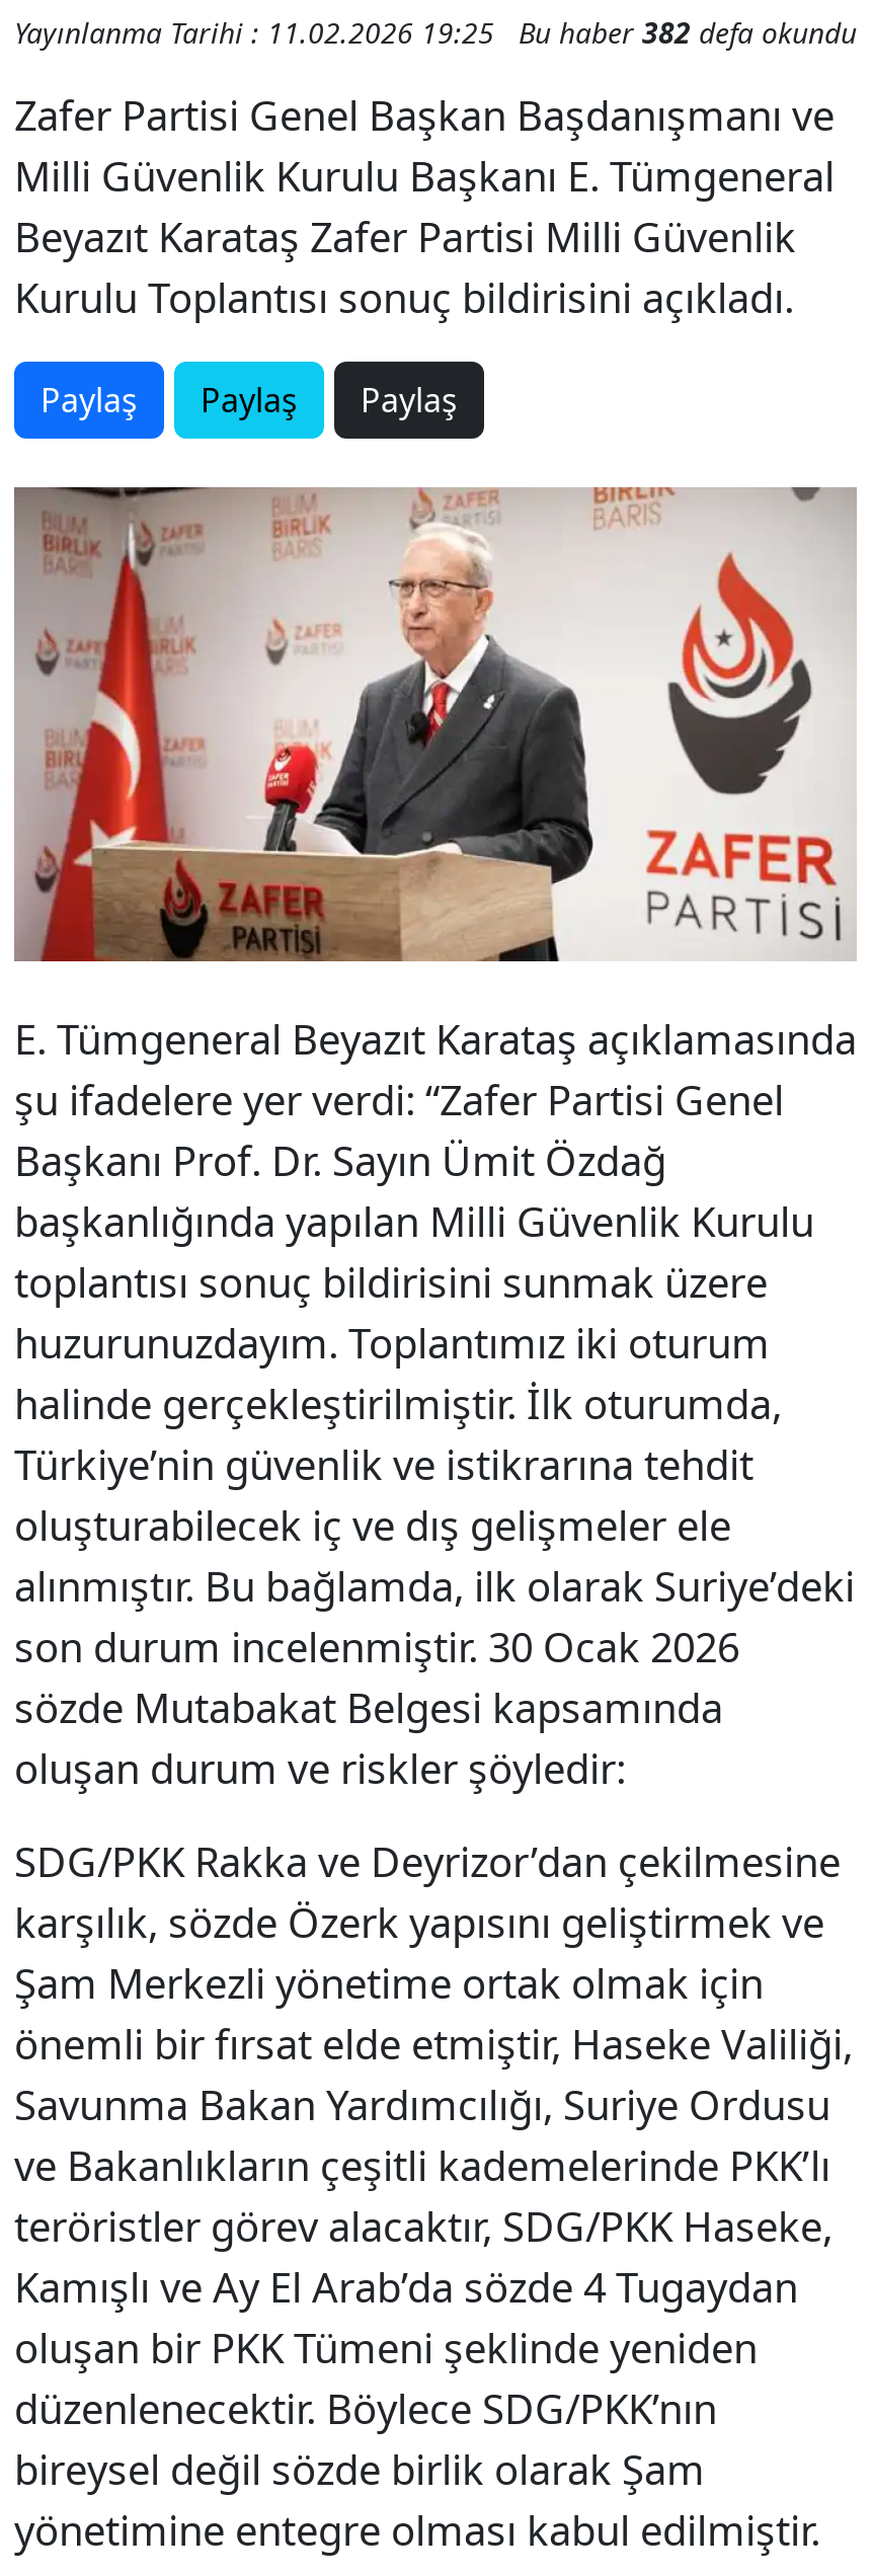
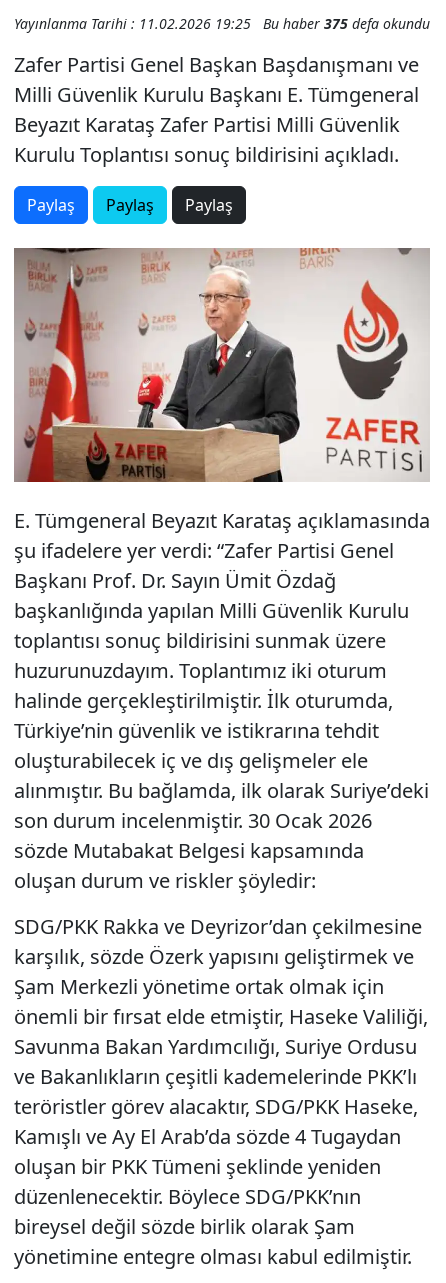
- Bu haber 382 defa okundu
+ Bu haber 375 defa okundu
